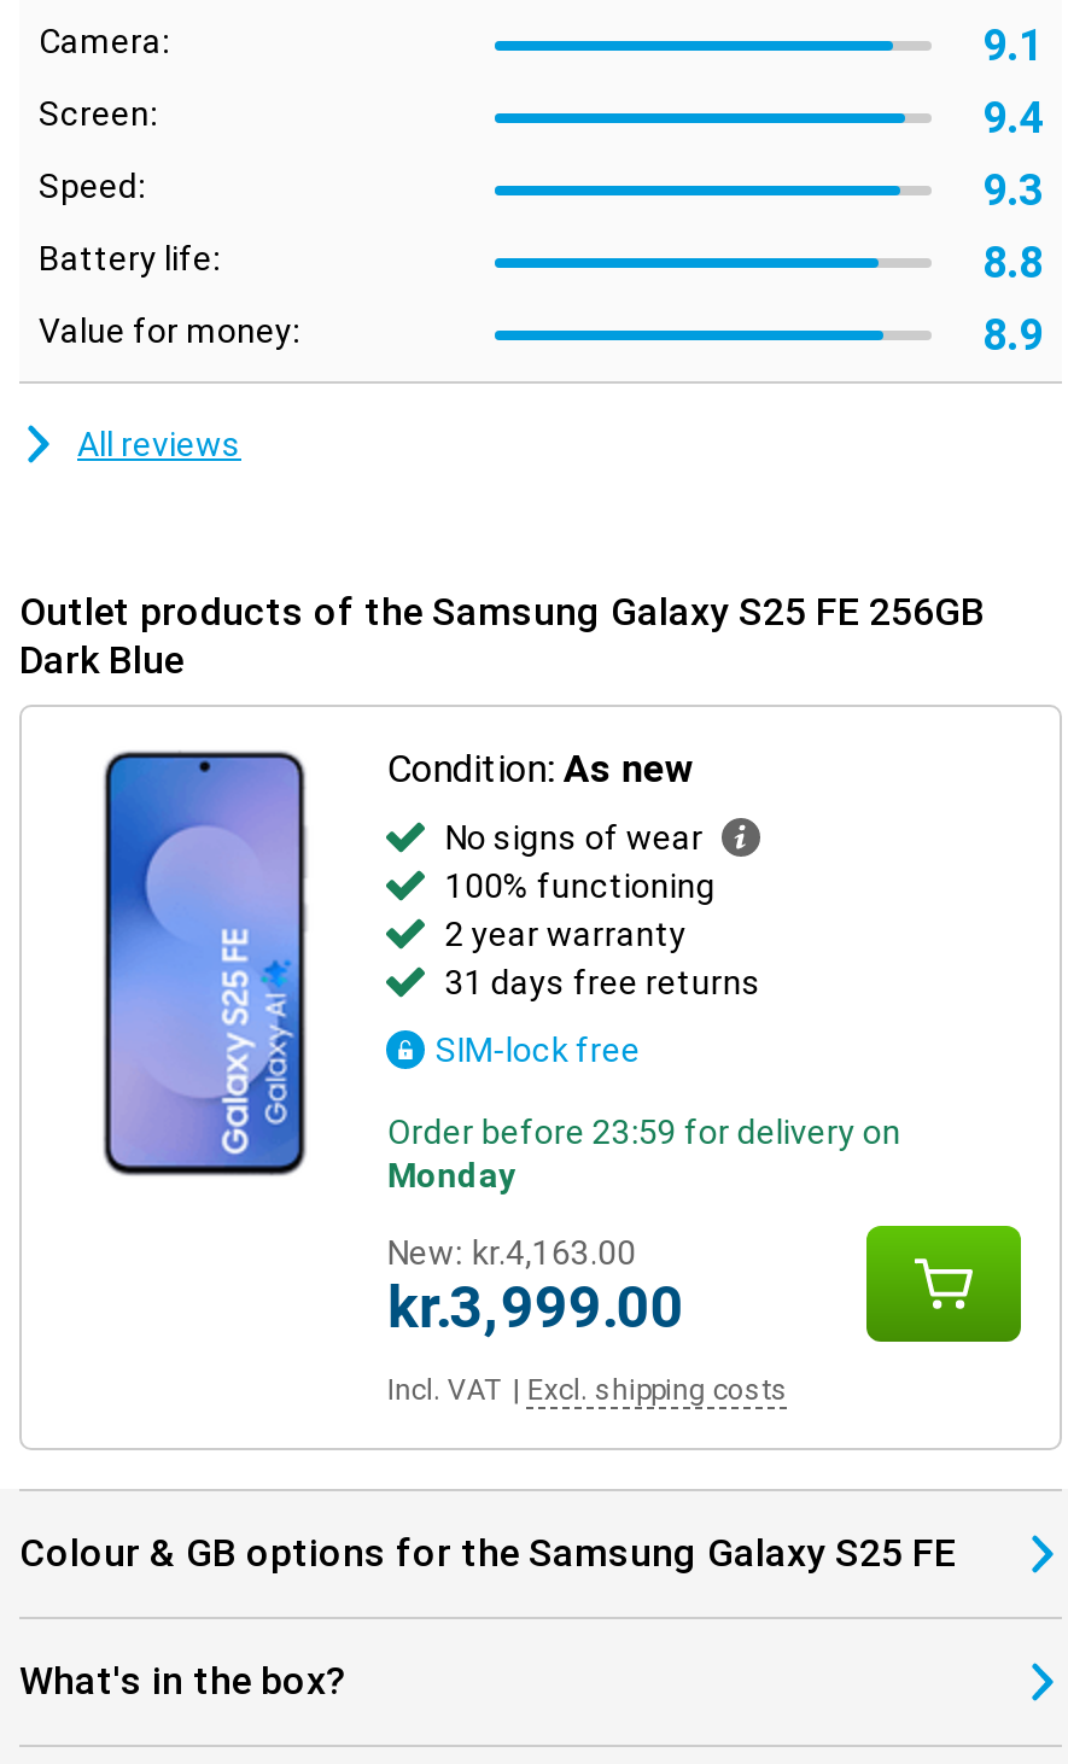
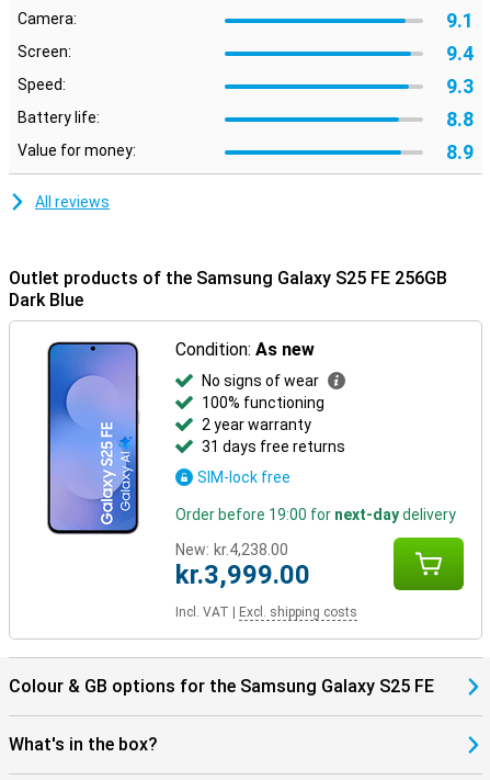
- Order before 23:59 for delivery on
- Monday
+ Order before 19:00 for next-day delivery

- New: kr.4,163.00
+ New: kr.4,238.00
